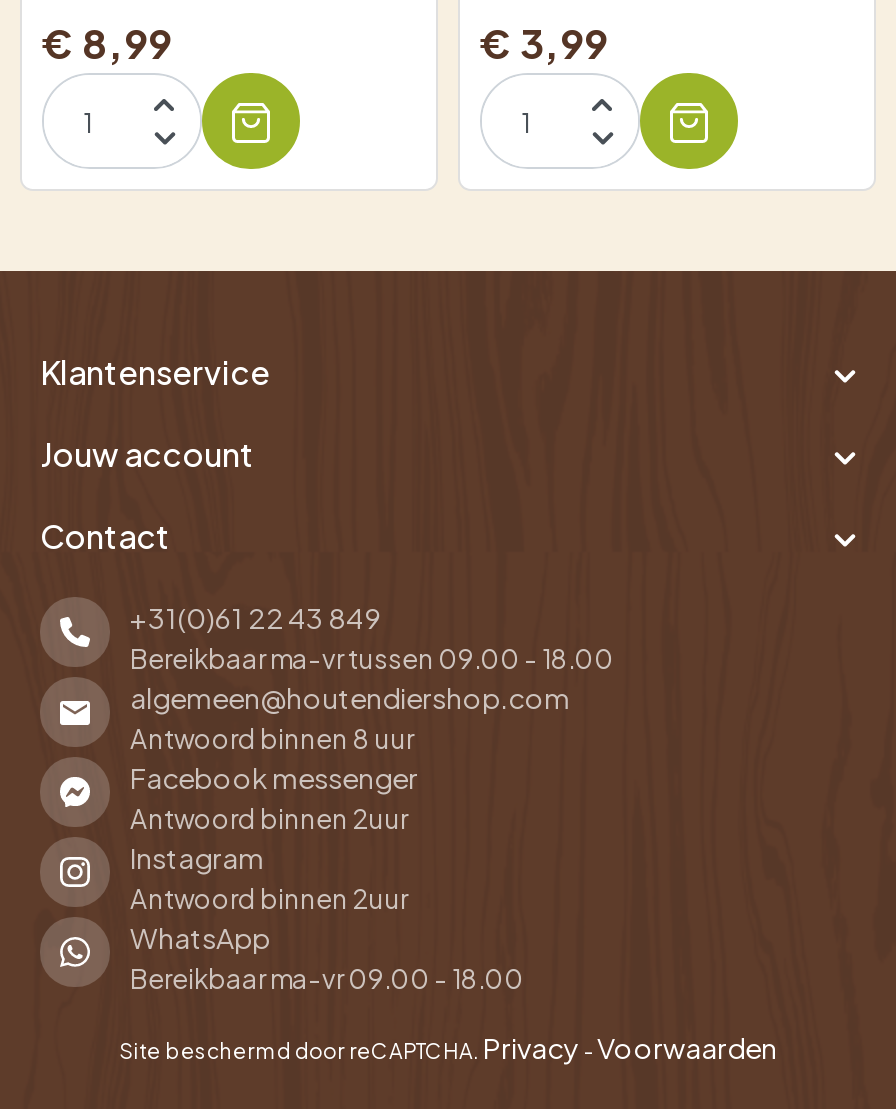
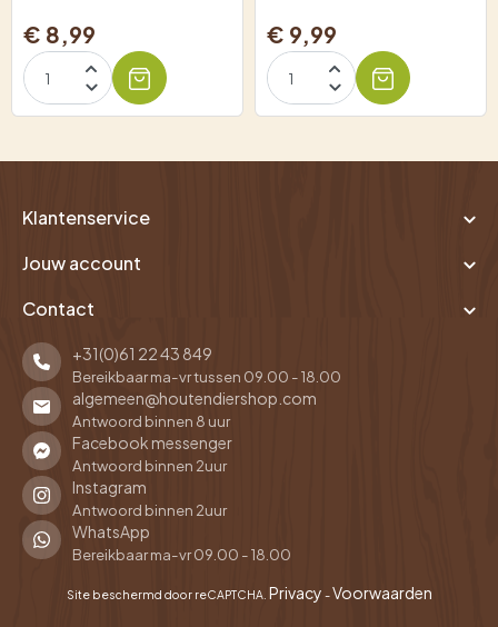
- € 3,99
+ € 9,99
